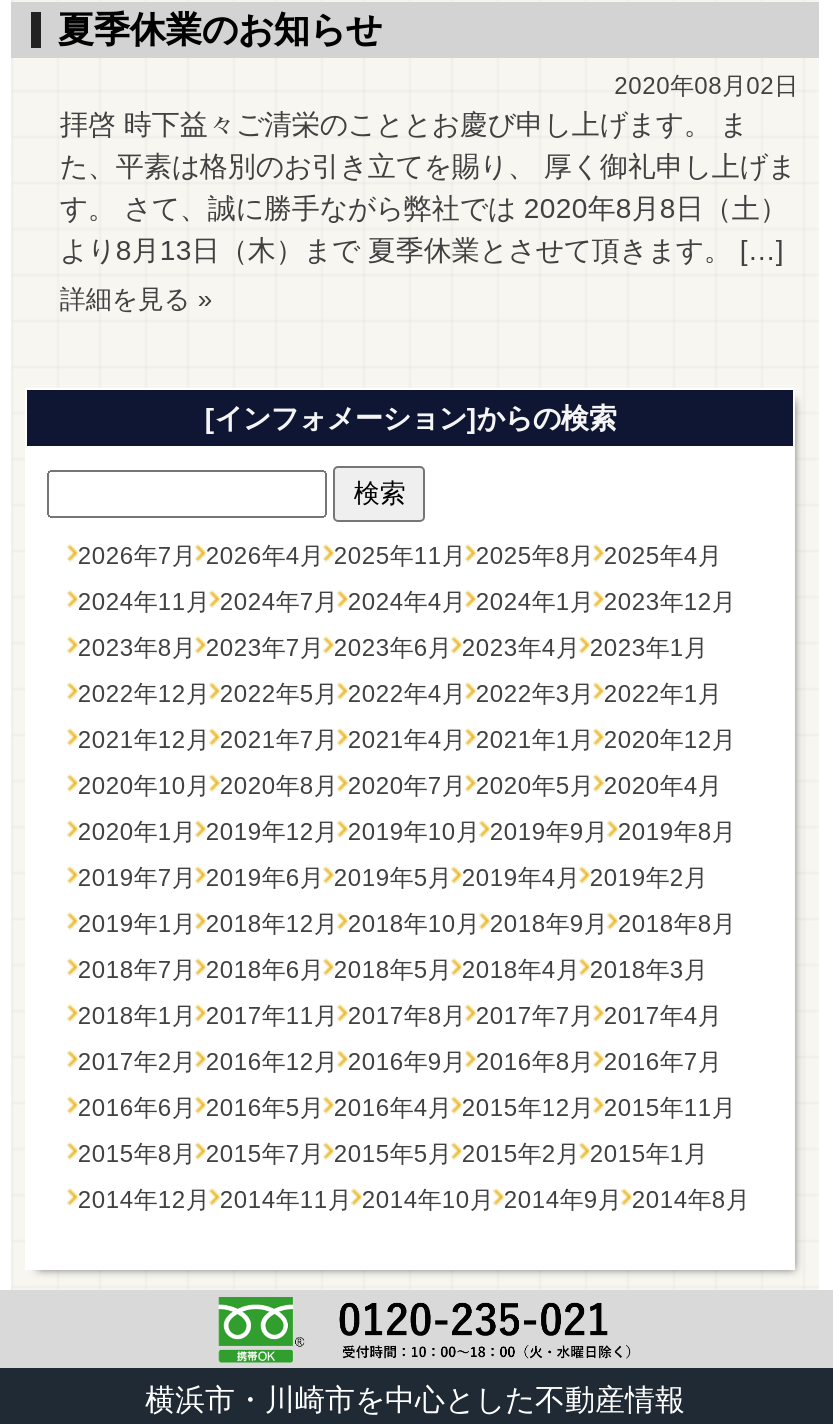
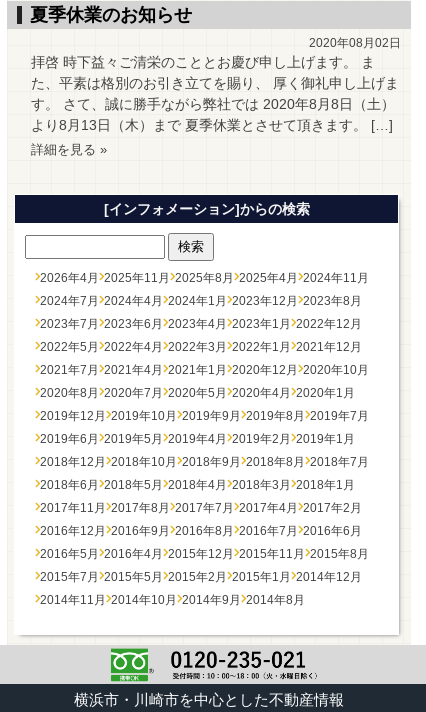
- 2026年7月 2026年4月 2025年11月 2025年8月 2025年4月
+ 2026年4月 2025年11月 2025年8月 2025年4月 2024年11月

- 2024年11月 2024年7月 2024年4月 2024年1月 2023年12月
+ 2024年7月 2024年4月 2024年1月 2023年12月 2023年8月

- 2023年8月 2023年7月 2023年6月 2023年4月 2023年1月
+ 2023年7月 2023年6月 2023年4月 2023年1月 2022年12月

- 2022年12月 2022年5月 2022年4月 2022年3月 2022年1月
+ 2022年5月 2022年4月 2022年3月 2022年1月 2021年12月

- 2021年12月 2021年7月 2021年4月 2021年1月 2020年12月
+ 2021年7月 2021年4月 2021年1月 2020年12月 2020年10月

- 2020年10月 2020年8月 2020年7月 2020年5月 2020年4月
+ 2020年8月 2020年7月 2020年5月 2020年4月 2020年1月

- 2020年1月 2019年12月 2019年10月 2019年9月 2019年8月
+ 2019年12月 2019年10月 2019年9月 2019年8月 2019年7月

- 2019年7月 2019年6月 2019年5月 2019年4月 2019年2月
+ 2019年6月 2019年5月 2019年4月 2019年2月 2019年1月

- 2019年1月 2018年12月 2018年10月 2018年9月 2018年8月
+ 2018年12月 2018年10月 2018年9月 2018年8月 2018年7月

- 2018年7月 2018年6月 2018年5月 2018年4月 2018年3月
+ 2018年6月 2018年5月 2018年4月 2018年3月 2018年1月

- 2018年1月 2017年11月 2017年8月 2017年7月 2017年4月
+ 2017年11月 2017年8月 2017年7月 2017年4月 2017年2月

- 2017年2月 2016年12月 2016年9月 2016年8月 2016年7月
+ 2016年12月 2016年9月 2016年8月 2016年7月 2016年6月

- 2016年6月 2016年5月 2016年4月 2015年12月 2015年11月
+ 2016年5月 2016年4月 2015年12月 2015年11月 2015年8月

- 2015年8月 2015年7月 2015年5月 2015年2月 2015年1月
+ 2015年7月 2015年5月 2015年2月 2015年1月 2014年12月

- 2014年12月 2014年11月 2014年10月 2014年9月 2014年8月
+ 2014年11月 2014年10月 2014年9月 2014年8月
